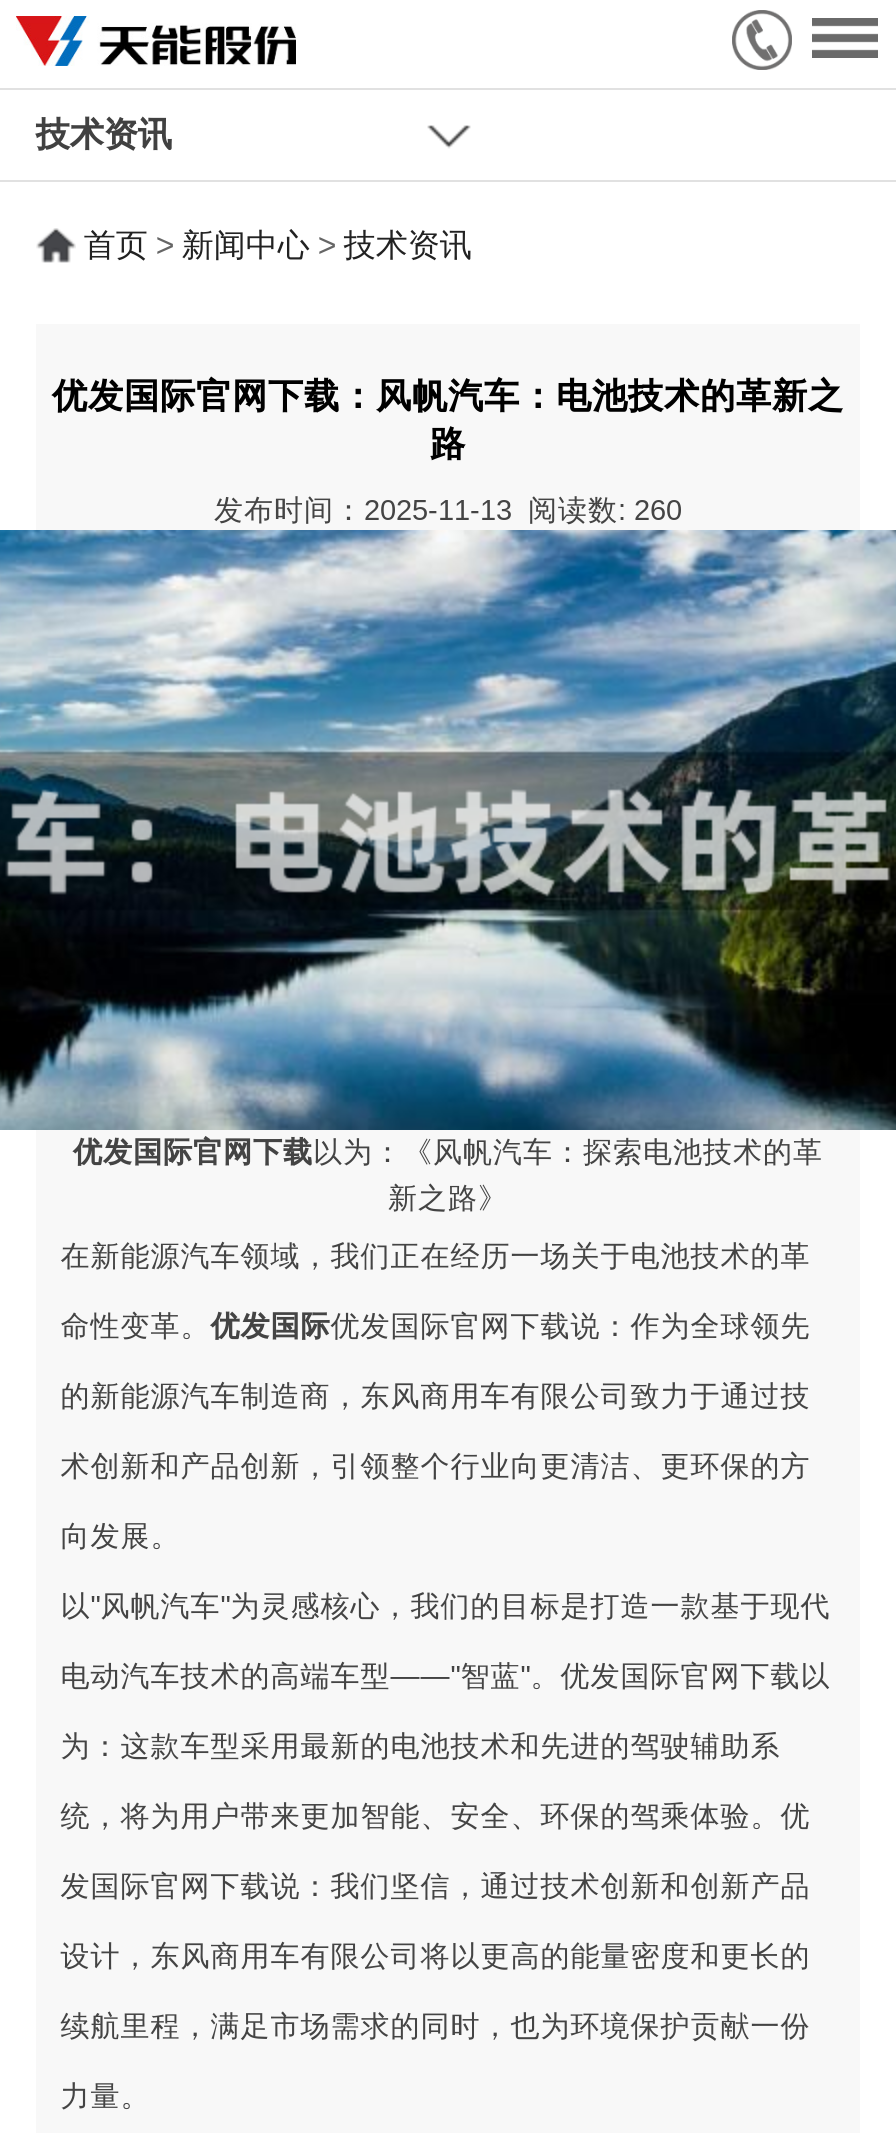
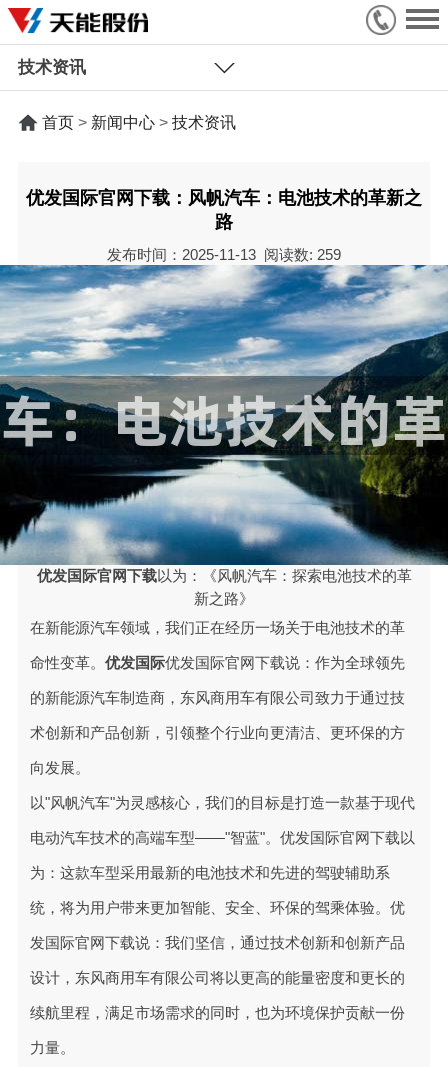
- 发布时间：2025-11-13 阅读数: 260
+ 发布时间：2025-11-13 阅读数: 259
